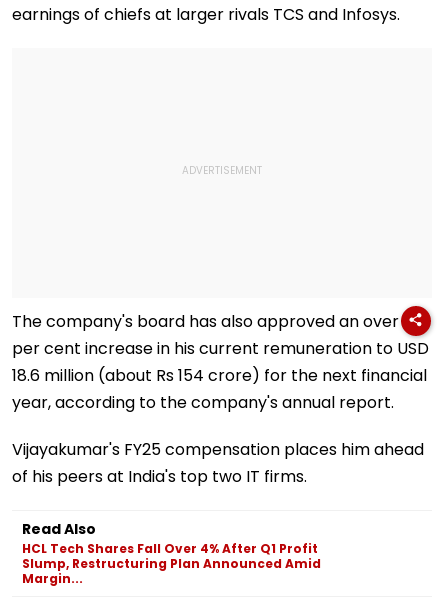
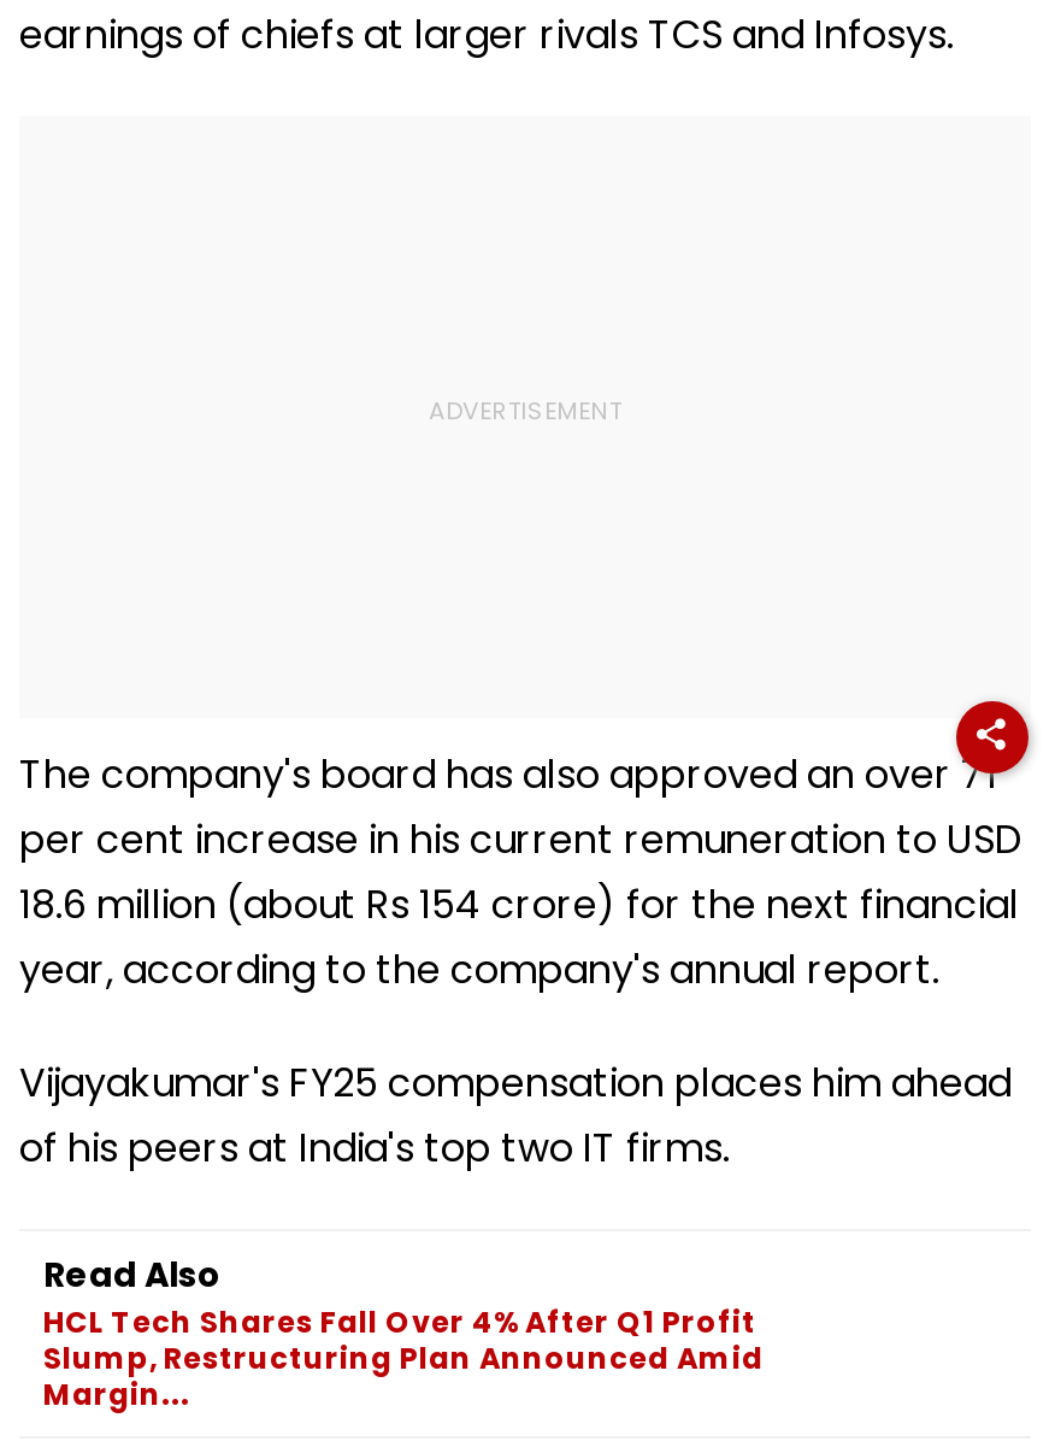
- [image]
+ [image]
